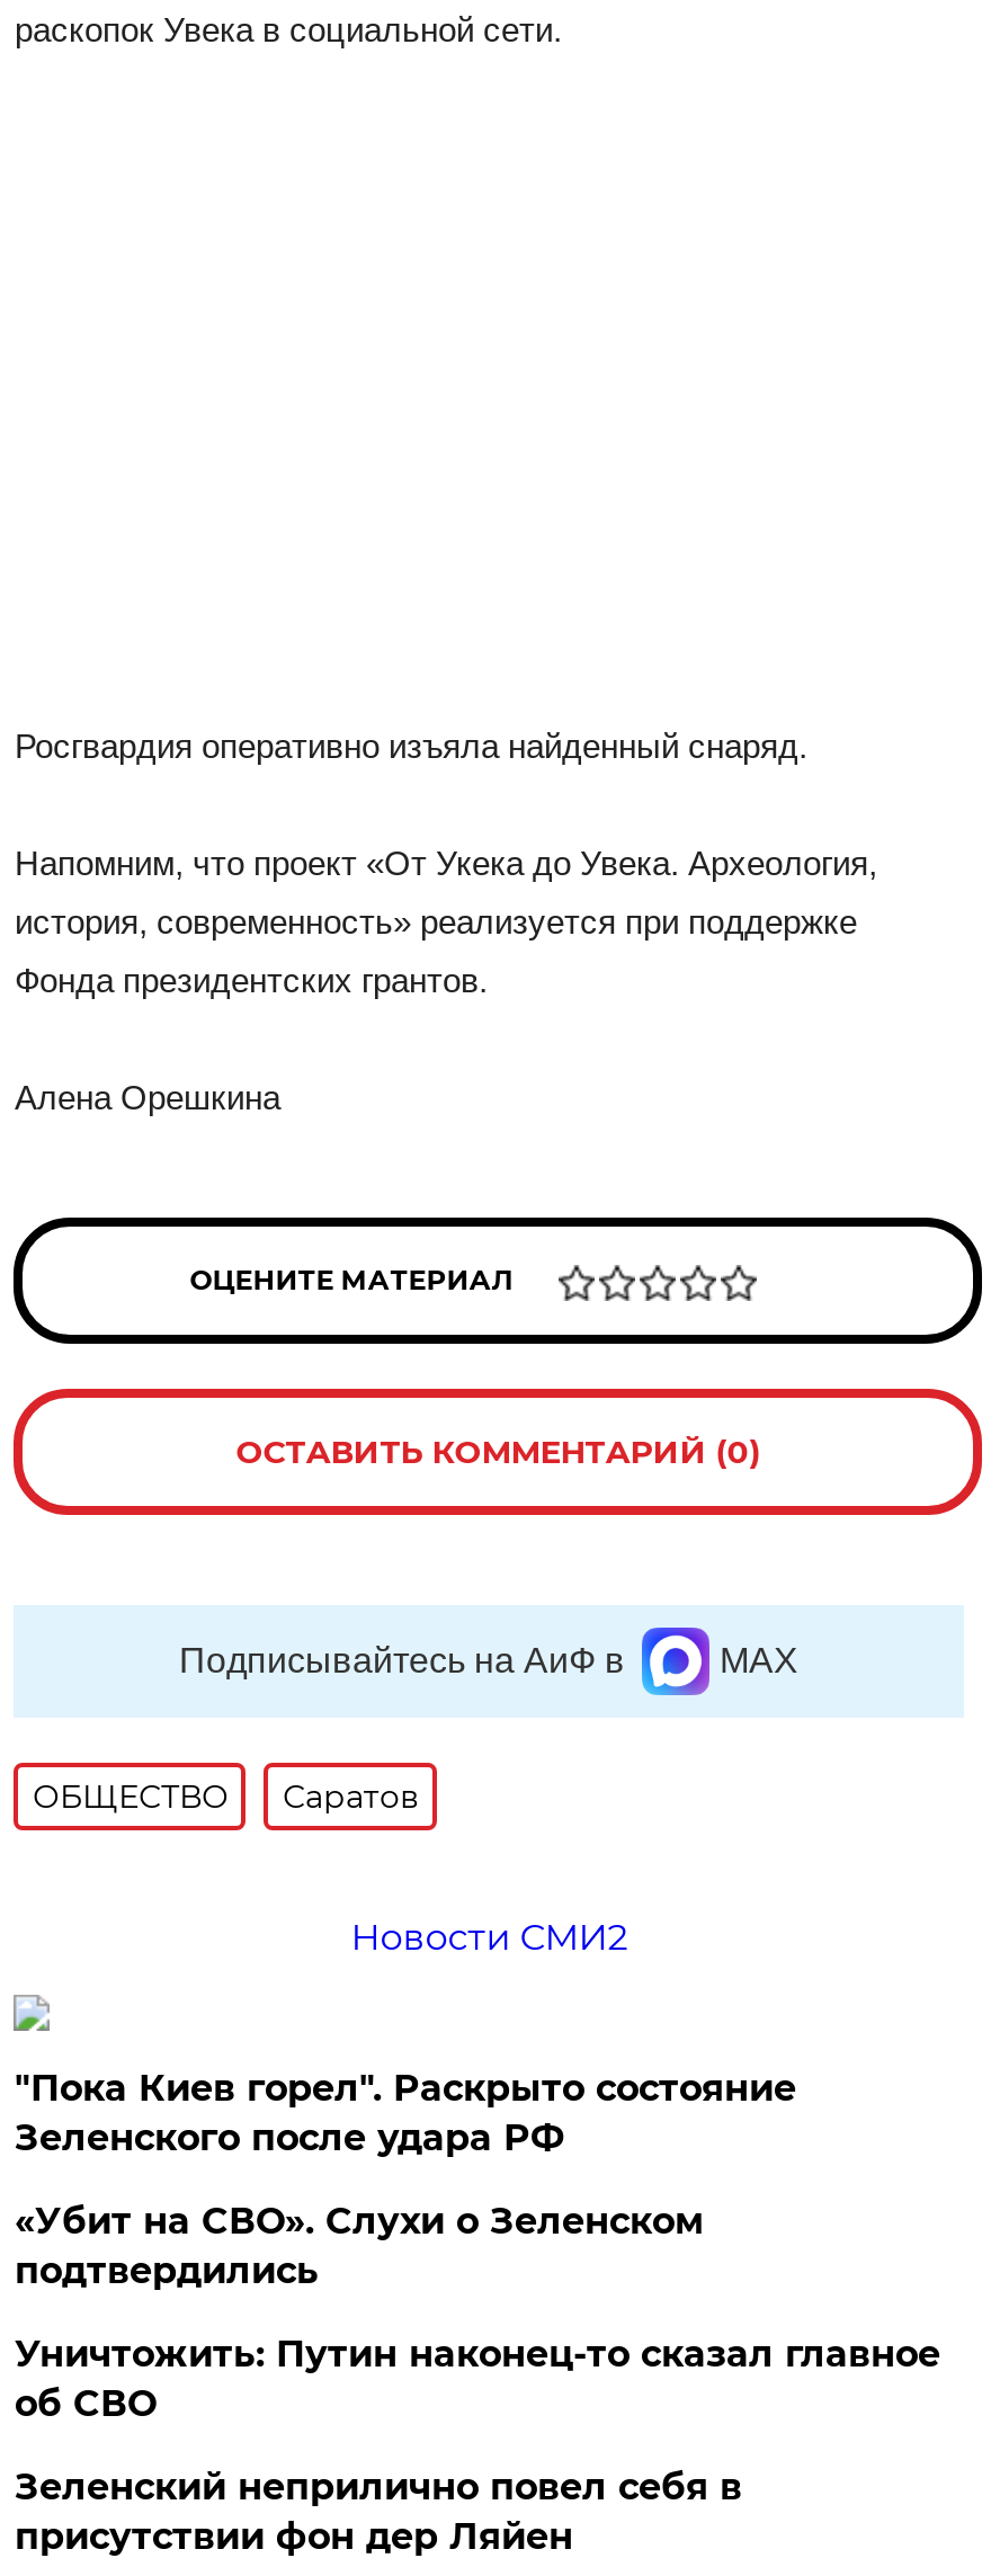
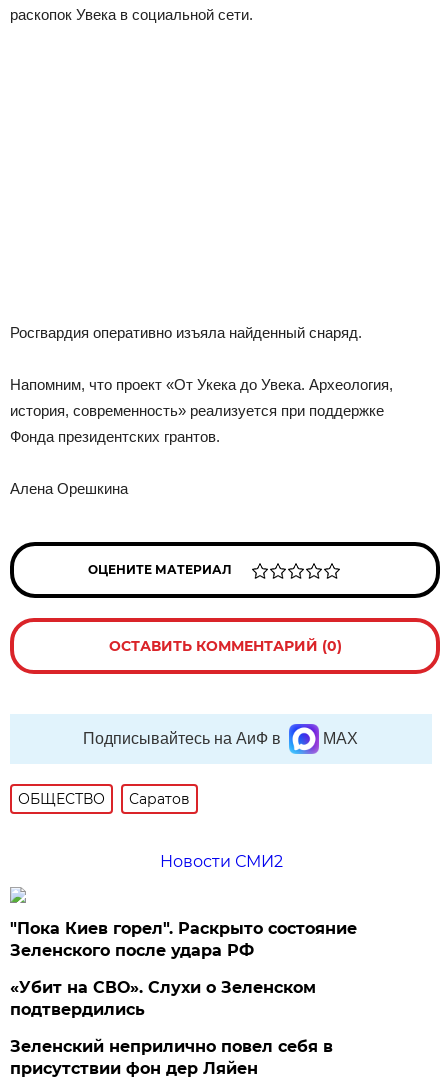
- Уничтожить: Путин наконец-то сказал главное
- об СВО
